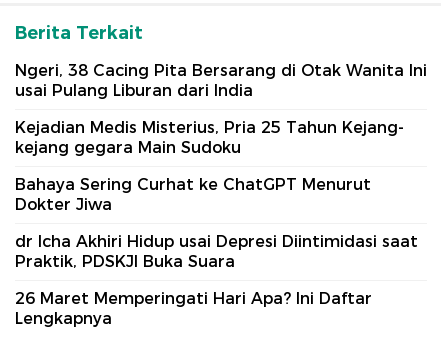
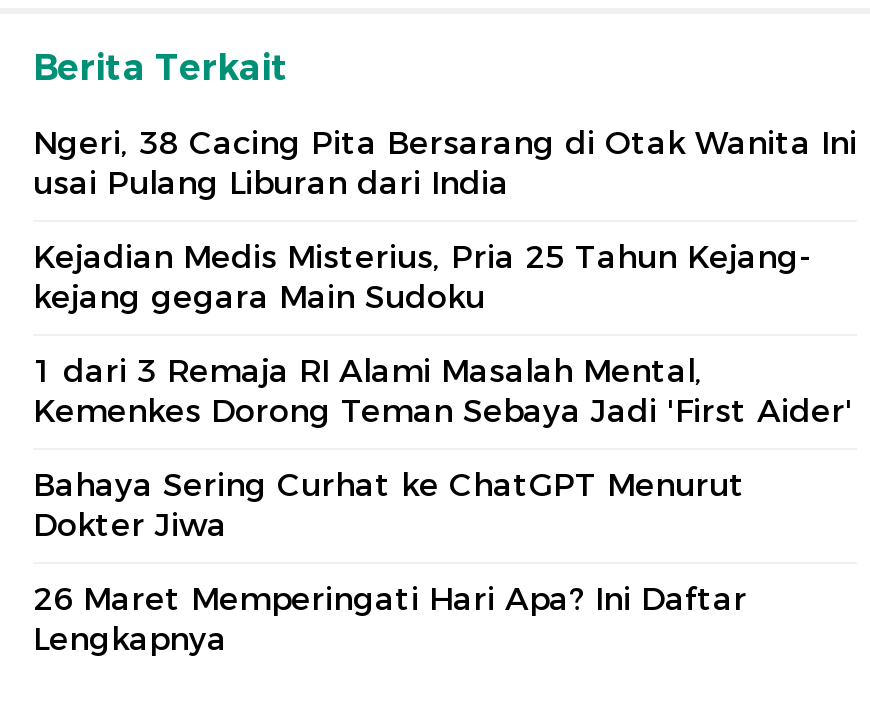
+ 1 dari 3 Remaja RI Alami Masalah Mental,
+ Kemenkes Dorong Teman Sebaya Jadi 'First Aider'

moved down: Bahaya Sering Curhat ke ChatGPT Menurut | Dokter Jiwa

- dr Icha Akhiri Hidup usai Depresi Diintimidasi saat
- Praktik, PDSKJI Buka Suara
